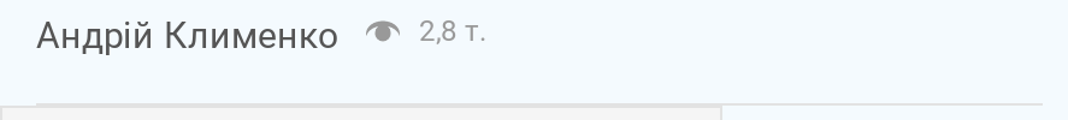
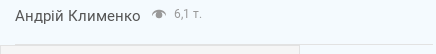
- 2,8 т.
+ 6,1 т.
